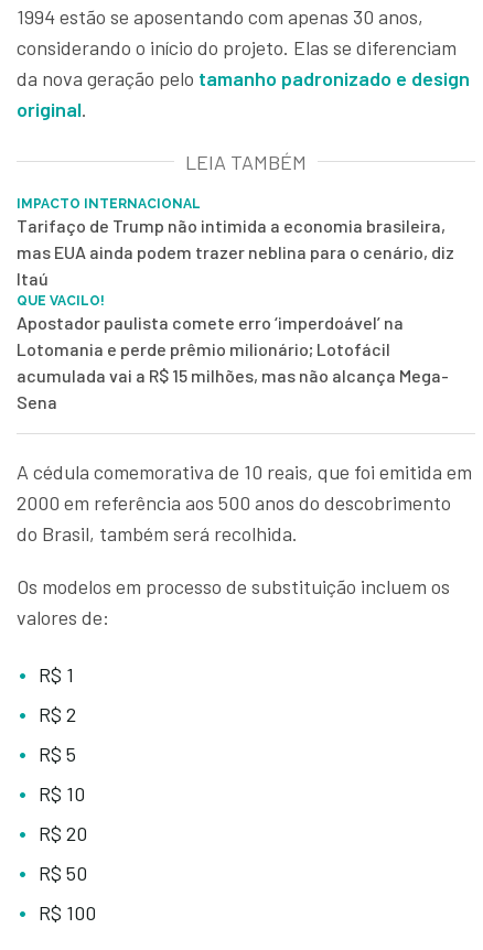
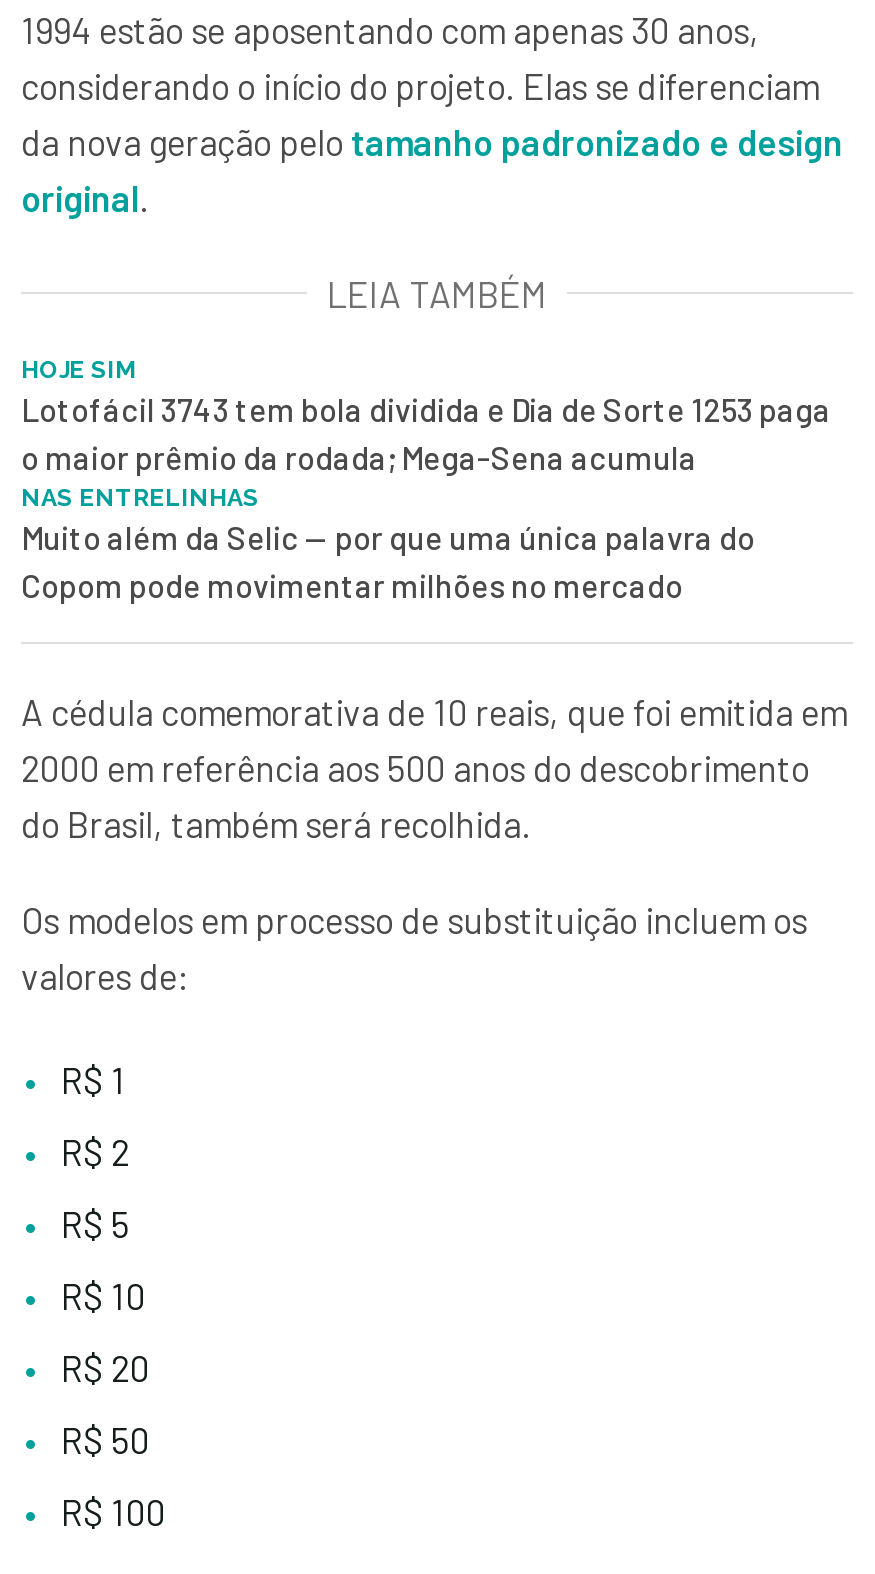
- IMPACTO INTERNACIONAL
- Tarifaço de Trump não intimida a economia brasileira,
- mas EUA ainda podem trazer neblina para o cenário, diz
- Itaú
- QUE VACILO!
- Apostador paulista comete erro ‘imperdoável’ na
- Lotomania e perde prêmio milionário; Lotofácil
- acumulada vai a R$ 15 milhões, mas não alcança Mega-
- Sena
+ HOJE SIM
+ Lotofácil 3743 tem bola dividida e Dia de Sorte 1253 paga
+ o maior prêmio da rodada; Mega-Sena acumula
+ NAS ENTRELINHAS
+ Muito além da Selic — por que uma única palavra do
+ Copom pode movimentar milhões no mercado
